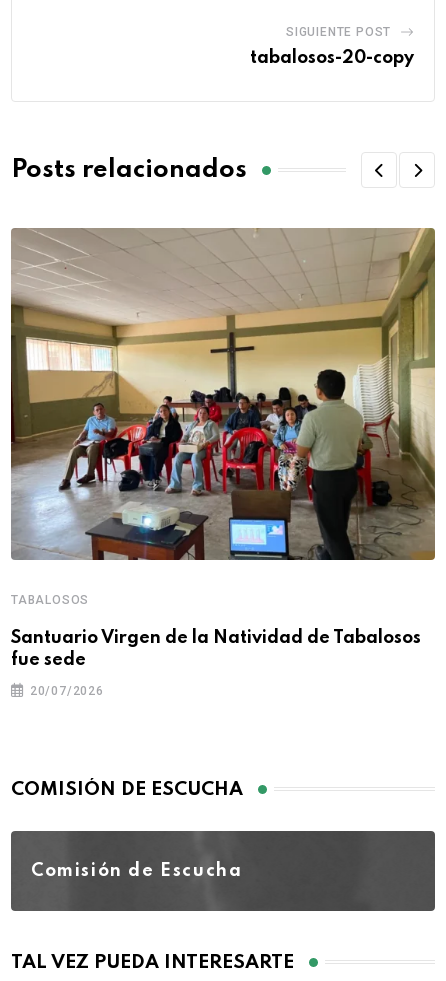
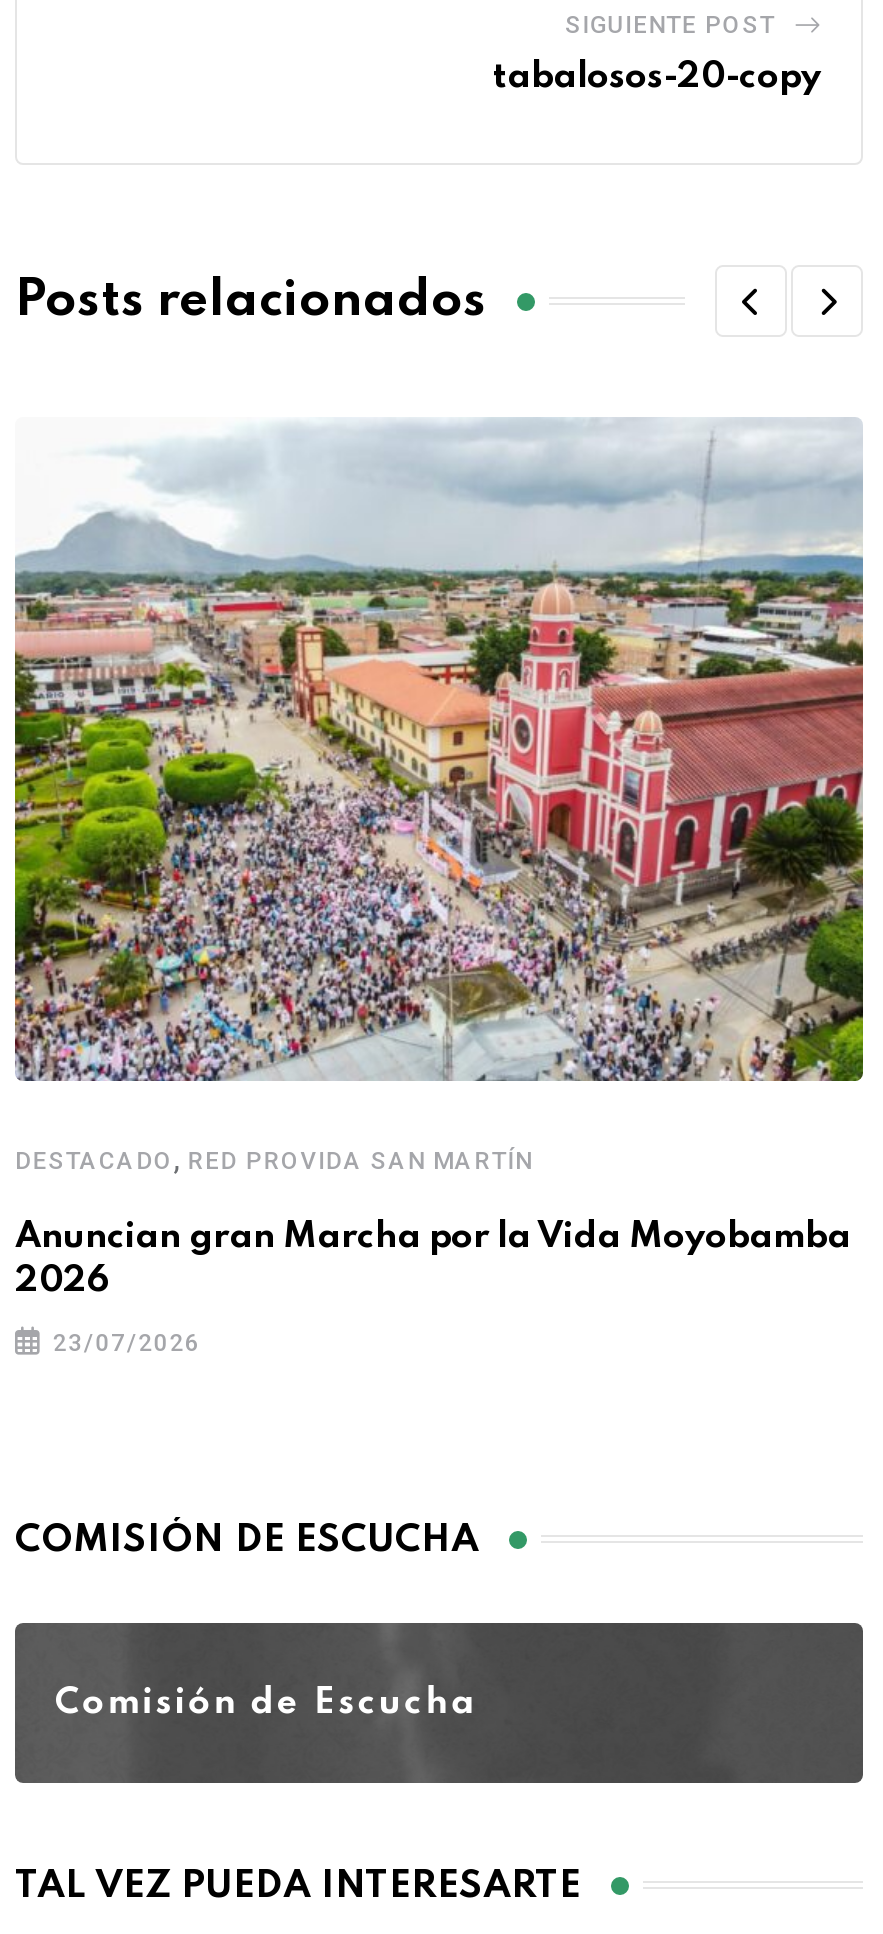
- [image]
- TABALOSOS
+ [image]
+ DESTACADO, RED PROVIDA SAN MARTÍN

- Santuario Virgen de la Natividad de Tabalosos
- fue sede
+ Anuncian gran Marcha por la Vida Moyobamba
+ 2026

- 20/07/2026
+ 23/07/2026
